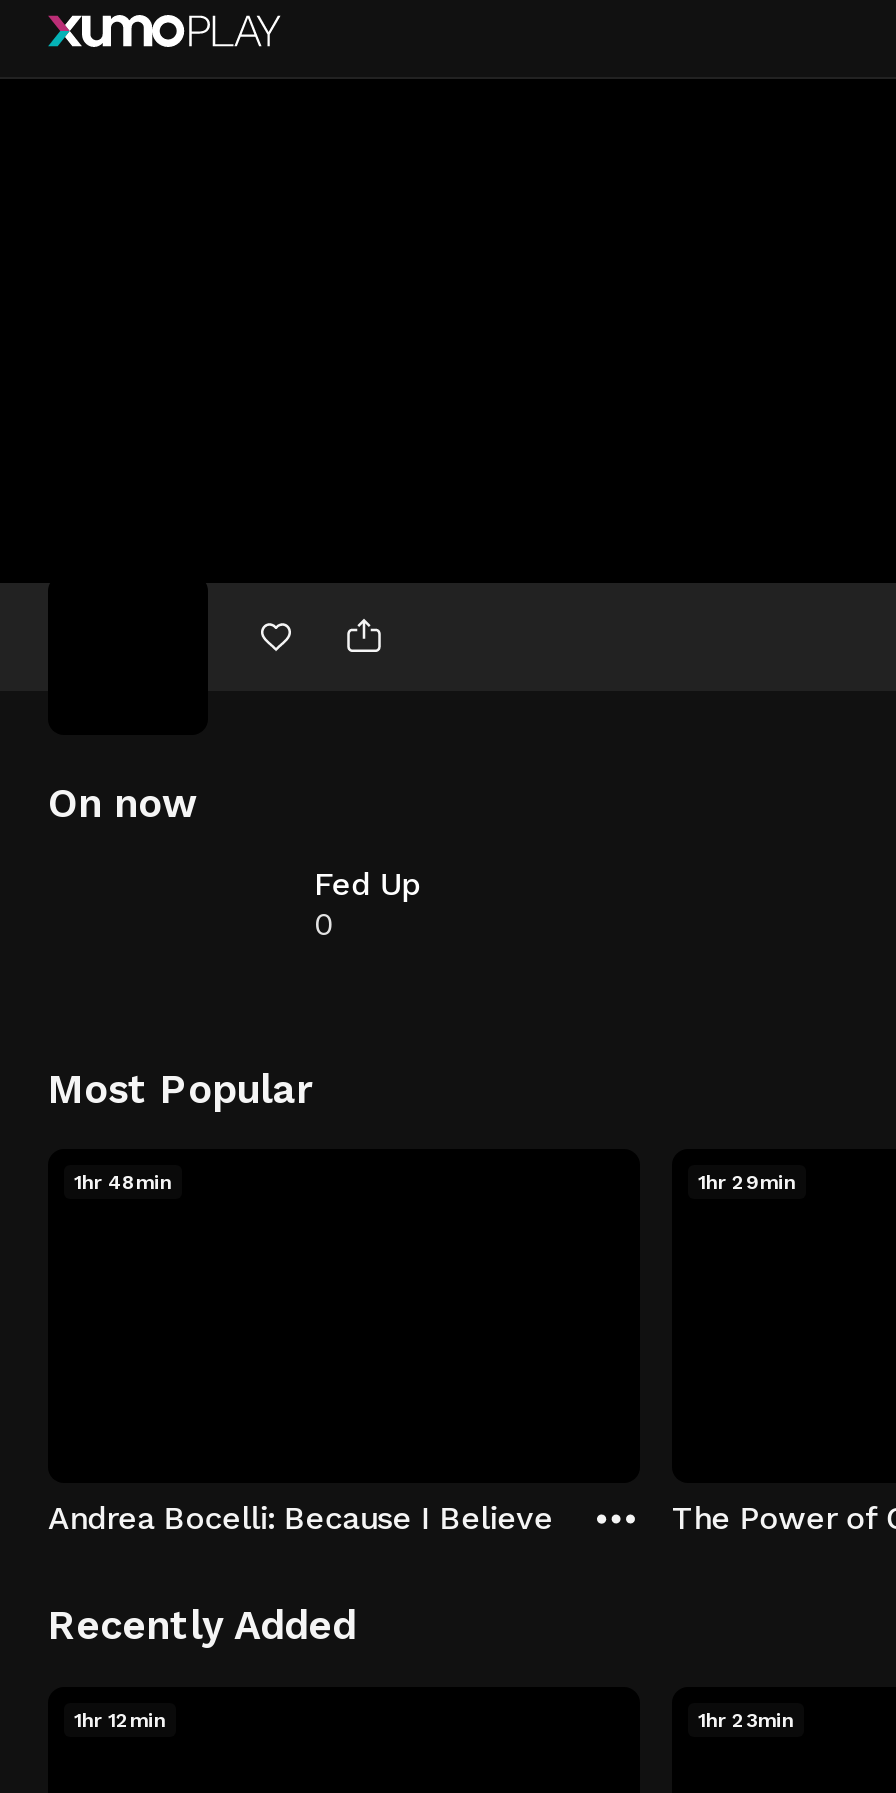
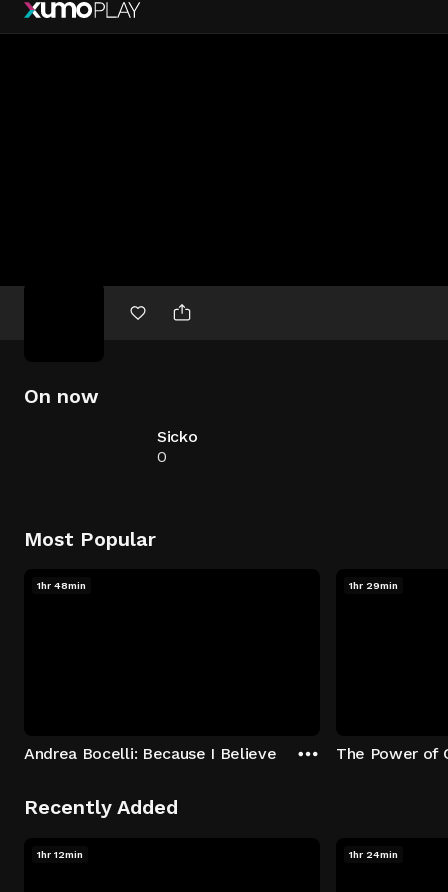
- Fed Up
+ Sicko

- 1hr 23min
+ 1hr 24min
